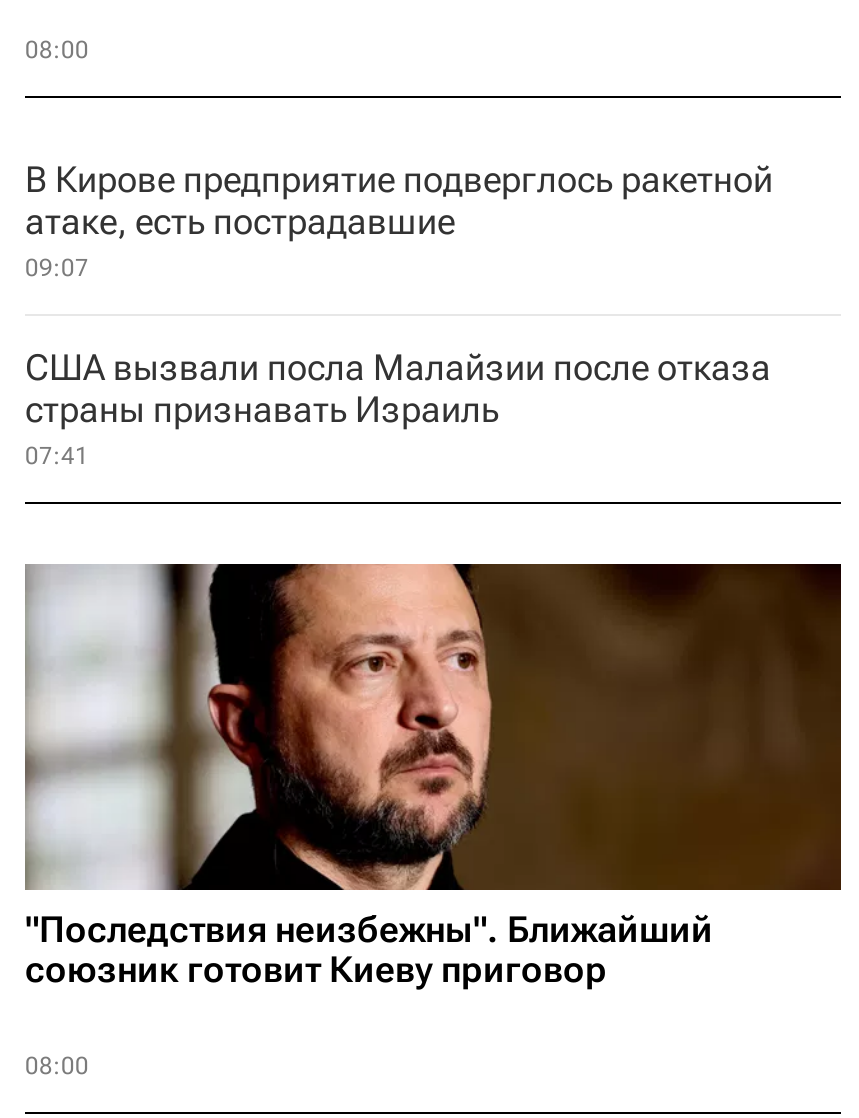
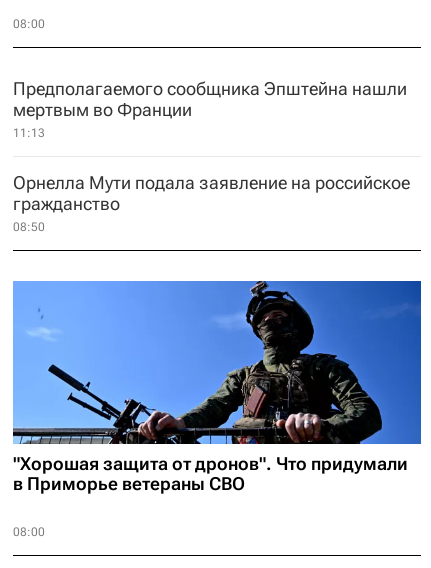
- В Кирове предприятие подверглось ракетной
- атаке, есть пострадавшие
- 09:07
+ Предполагаемого сообщника Эпштейна нашли
+ мертвым во Франции
+ 11:13

- США вызвали посла Малайзии после отказа
- страны признавать Израиль
- 07:41
+ Орнелла Мути подала заявление на российское
+ гражданство
+ 08:50

- [image]
- "Последствия неизбежны". Ближайший
- союзник готовит Киеву приговор
+ [image]
+ "Хорошая защита от дронов". Что придумали
+ в Приморье ветераны СВО
